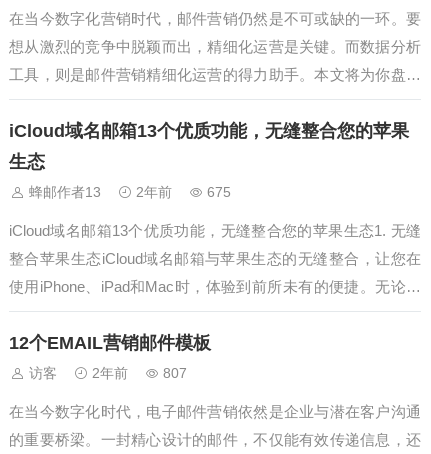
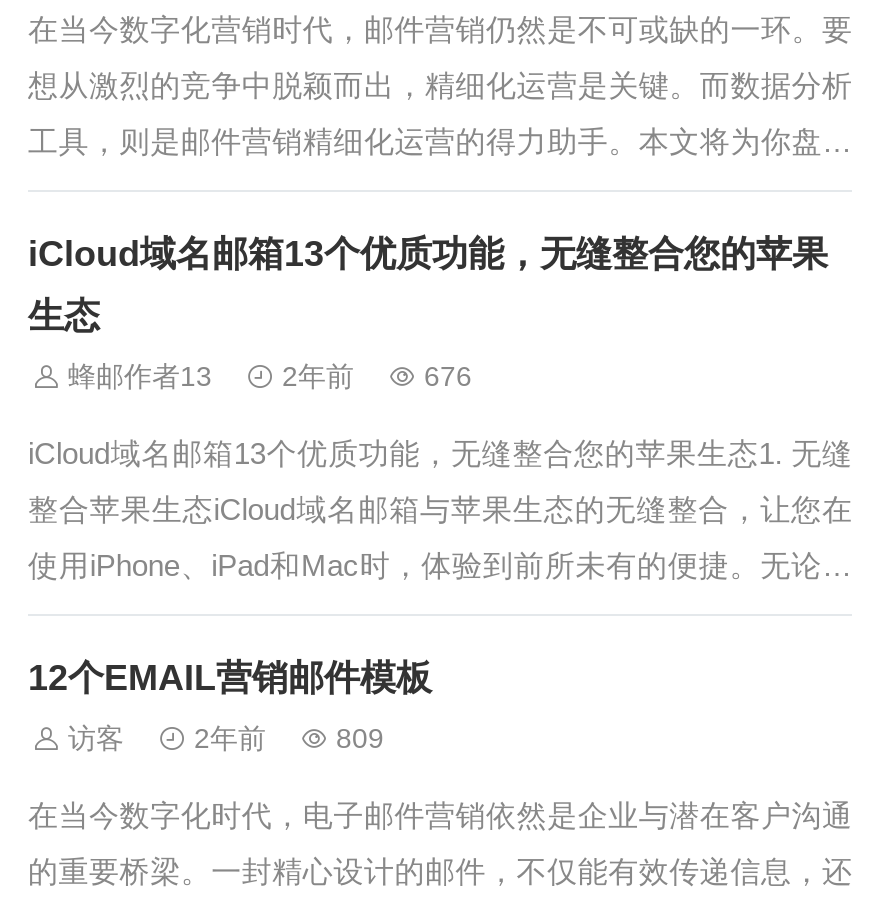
- 675
+ 676

- 807
+ 809
